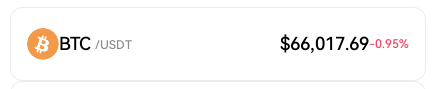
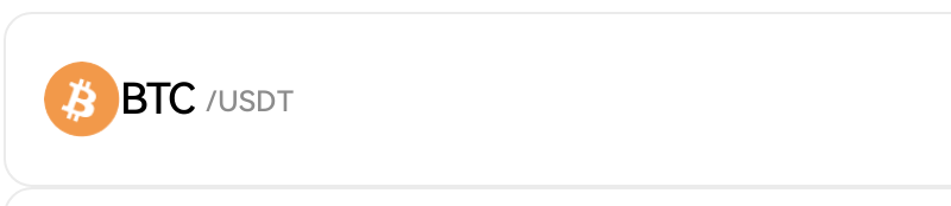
- $66,017.69-0.95%
